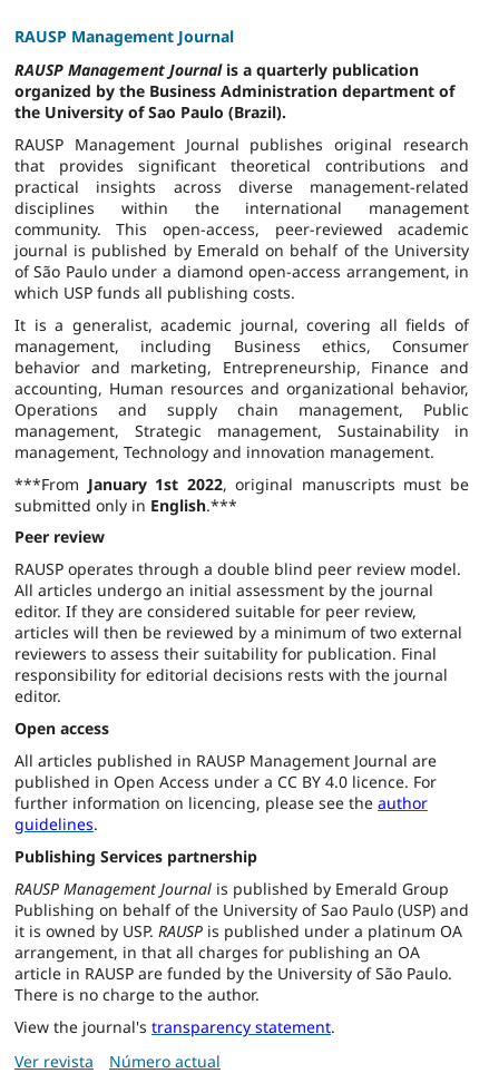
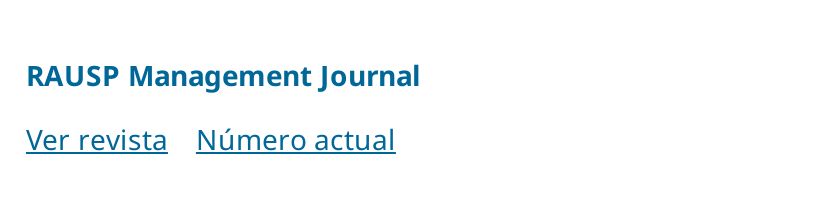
- RAUSP Management Journal is a quarterly publication
- organized by the Business Administration department of
- the University of Sao Paulo (Brazil).
- RAUSP Management Journal publishes original research
- that provides significant theoretical contributions and
- practical insights across diverse management-related
- disciplines within the international management
- community. This open-access, peer-reviewed academic
- journal is published by Emerald on behalf of the University
- of São Paulo under a diamond open-access arrangement, in
- which USP funds all publishing costs.
- It is a generalist, academic journal, covering all fields of
- management, including Business ethics, Consumer
- behavior and marketing, Entrepreneurship, Finance and
- accounting, Human resources and organizational behavior,
- Operations and supply chain management, Public
- management, Strategic management, Sustainability in
- management, Technology and innovation management.
- ***From January 1st 2022, original manuscripts must be
- submitted only in English.***
- Peer review
- RAUSP operates through a double blind peer review model.
- All articles undergo an initial assessment by the journal
- editor. If they are considered suitable for peer review,
- articles will then be reviewed by a minimum of two external
- reviewers to assess their suitability for publication. Final
- responsibility for editorial decisions rests with the journal
- editor.
- Open access
- All articles published in RAUSP Management Journal are
- published in Open Access under a CC BY 4.0 licence. For
- further information on licencing, please see the author
- guidelines.
- Publishing Services partnership
- RAUSP Management Journal is published by Emerald Group
- Publishing on behalf of the University of Sao Paulo (USP) and
- it is owned by USP. RAUSP is published under a platinum OA
- arrangement, in that all charges for publishing an OA
- article in RAUSP are funded by the University of São Paulo.
- There is no charge to the author.
- View the journal's transparency statement.
